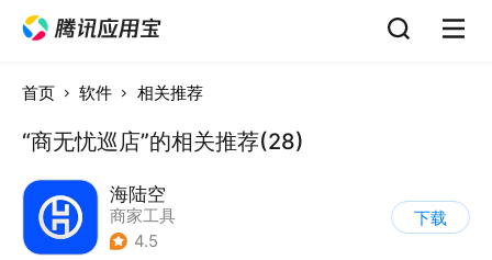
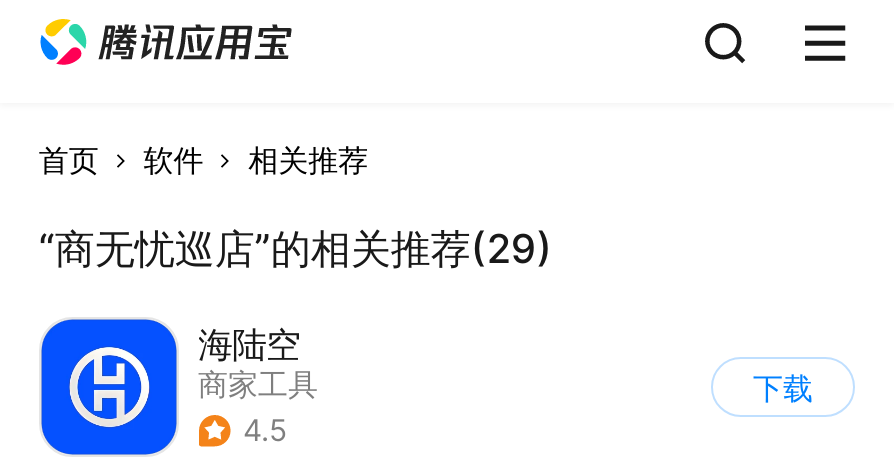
- “商无忧巡店”的相关推荐(28)
+ “商无忧巡店”的相关推荐(29)
